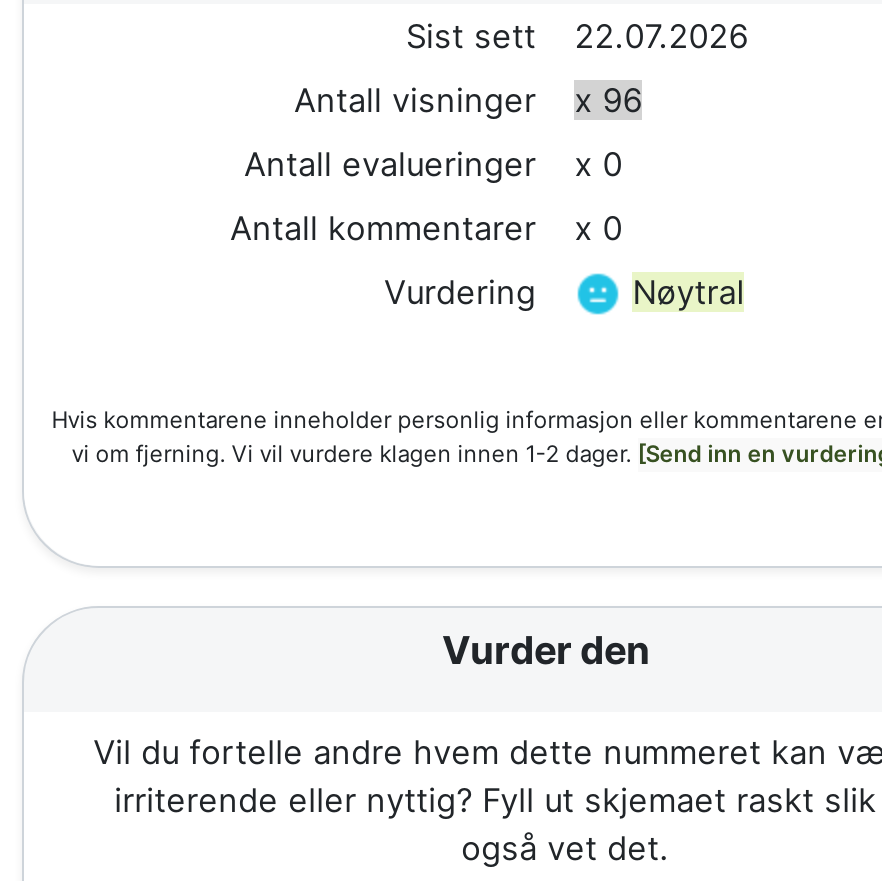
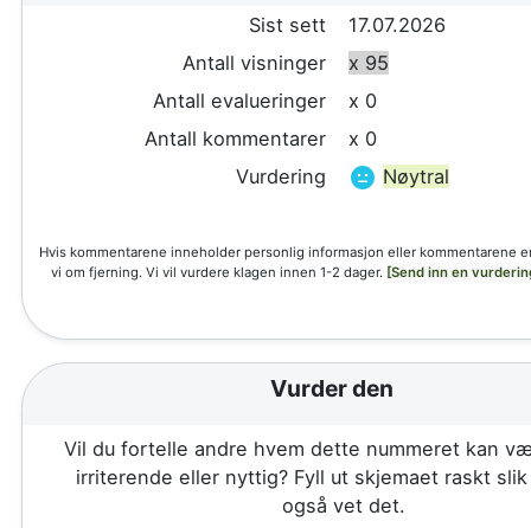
- Sist sett 22.07.2026
+ Sist sett 17.07.2026

- Antall visninger x 96
+ Antall visninger x 95
